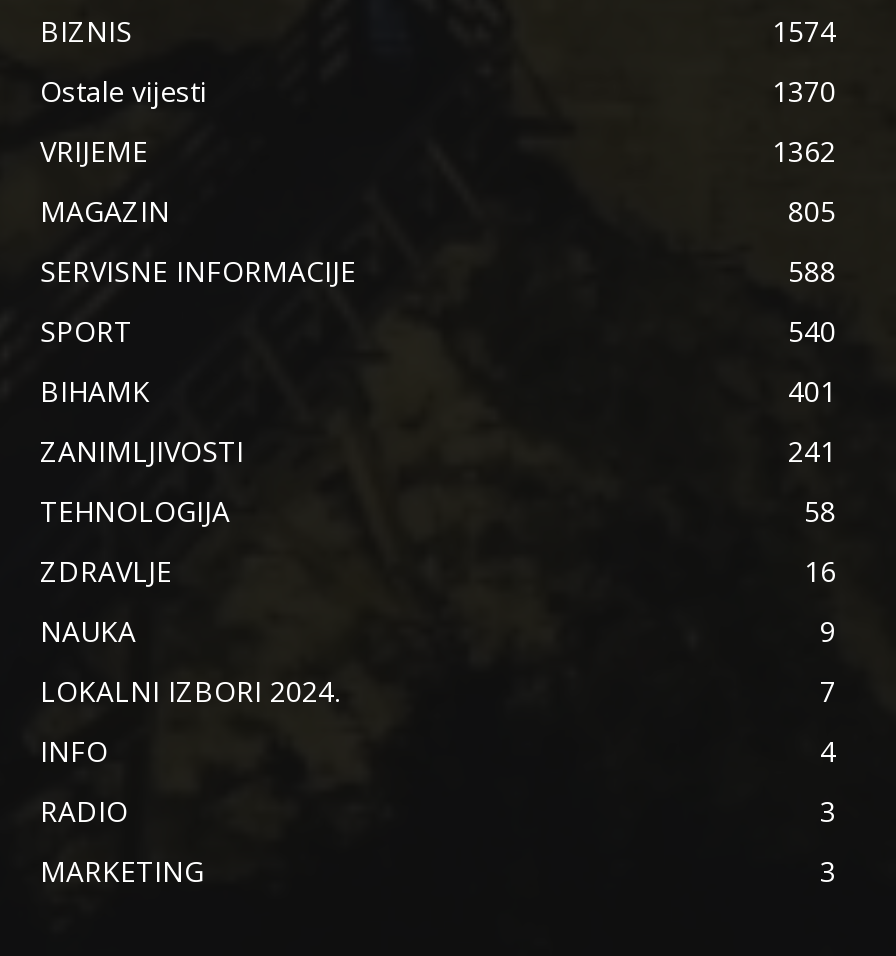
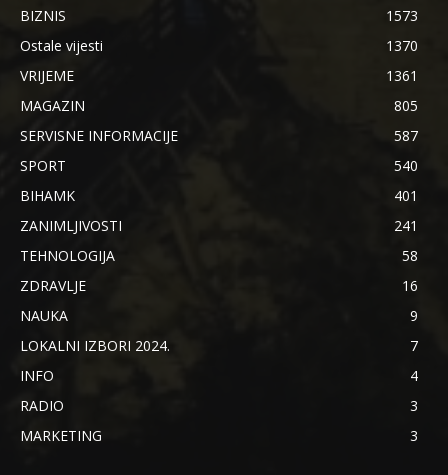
- 1574
+ 1573

- 1362
+ 1361

- 588
+ 587
